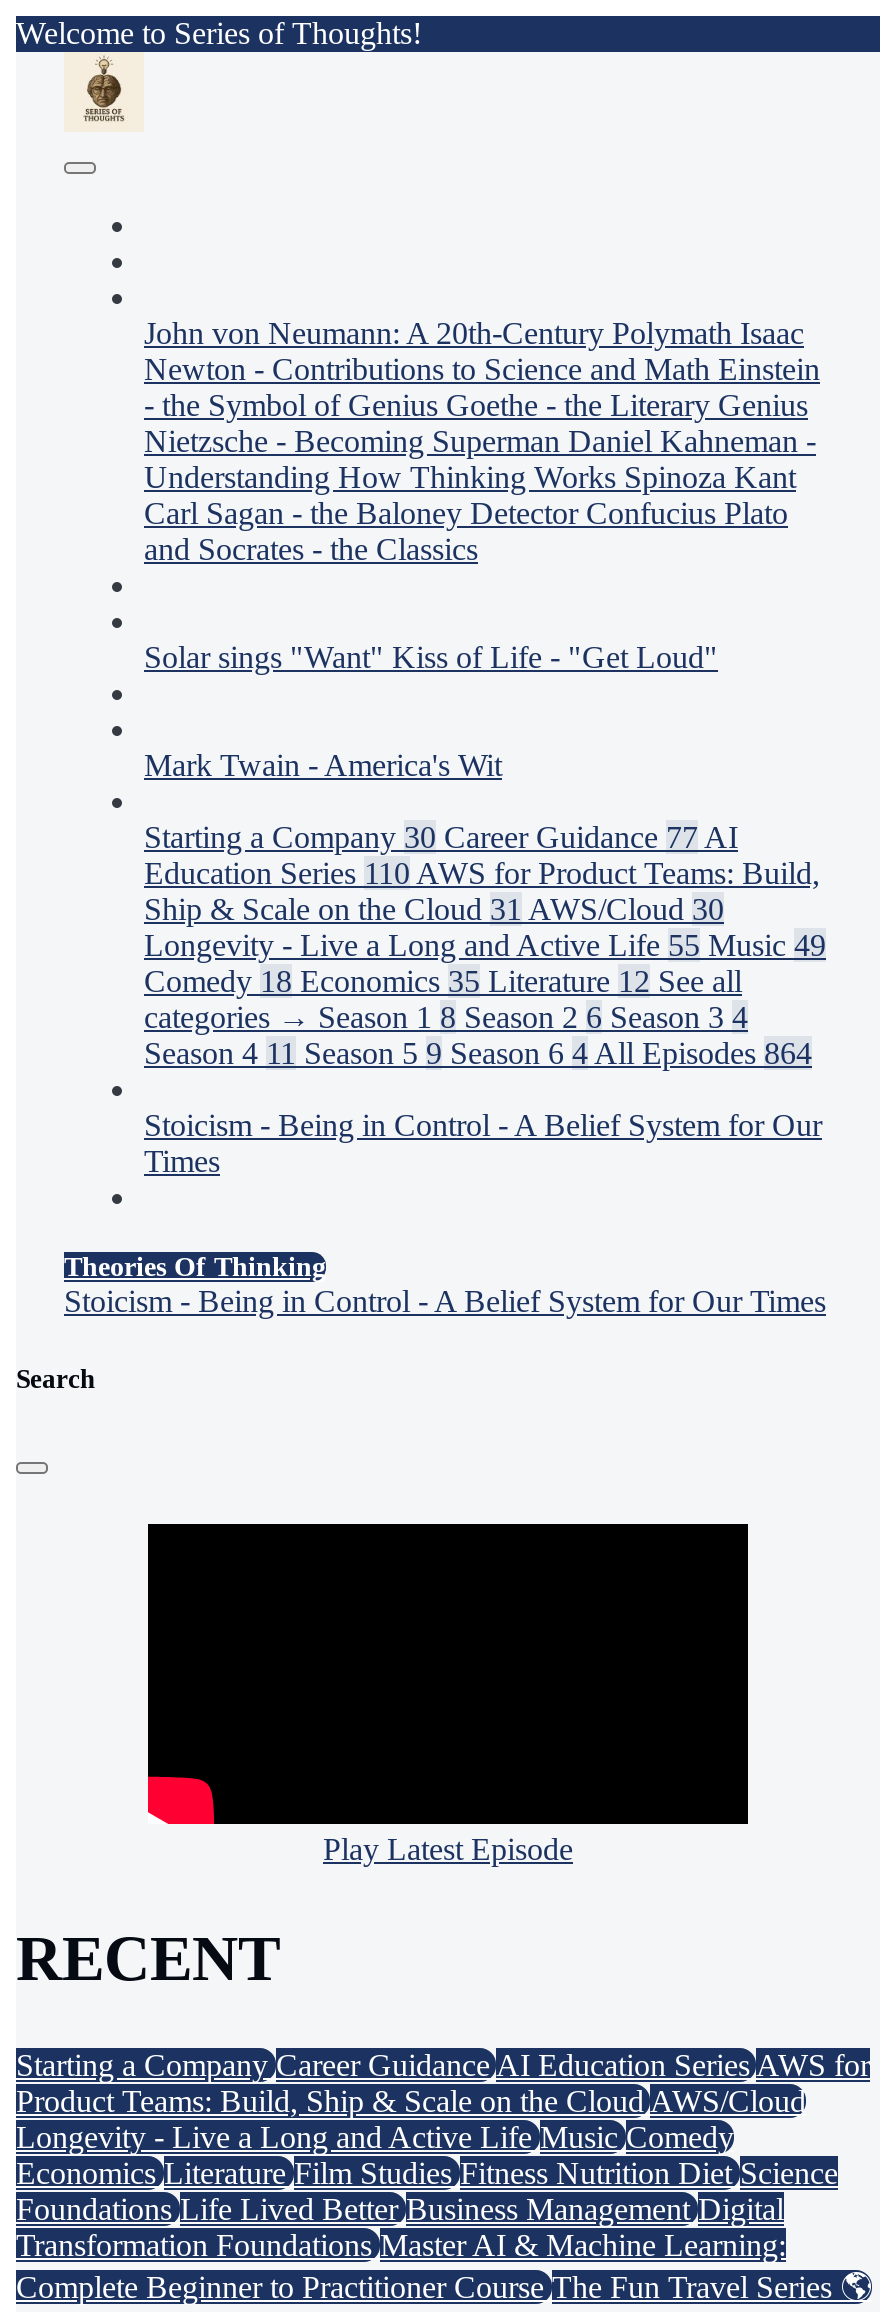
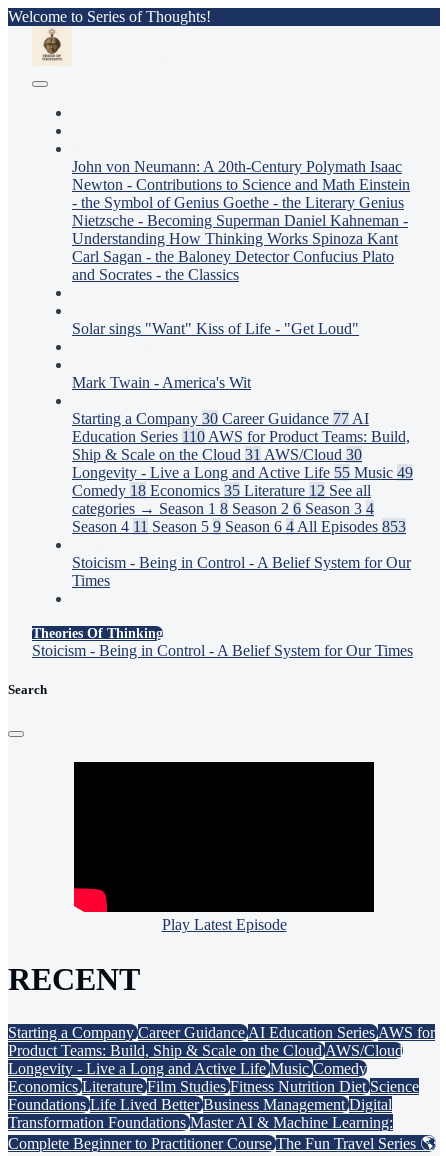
- Season 4 11 Season 5 9 Season 6 4 All Episodes 864
+ Season 4 11 Season 5 9 Season 6 4 All Episodes 853
